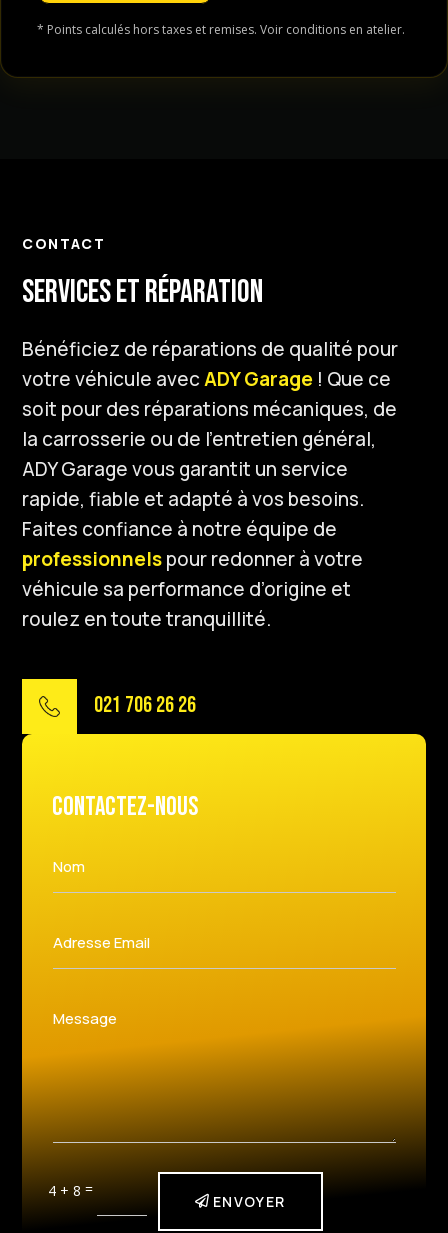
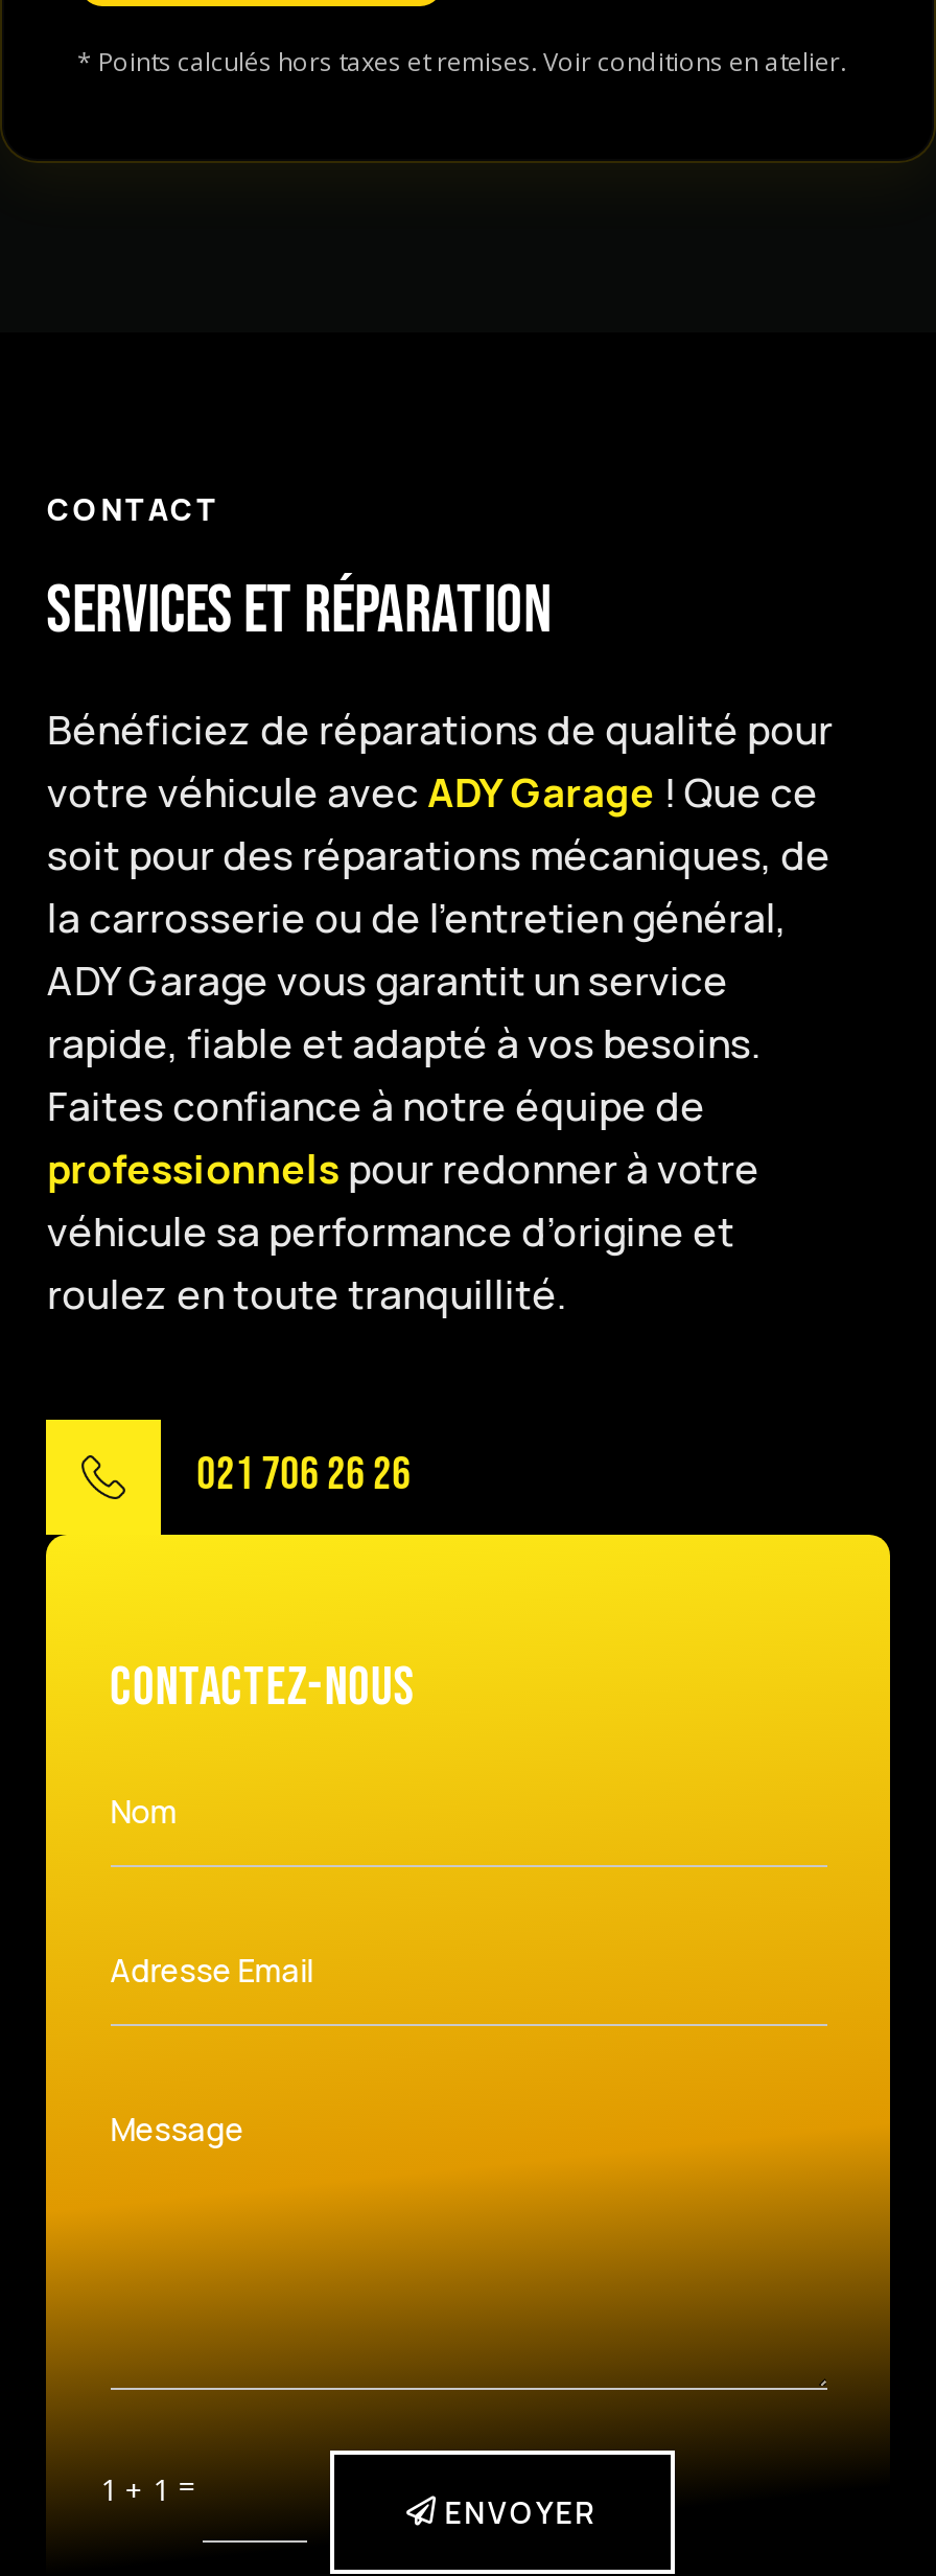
- 4 + 8 =
+ 1 + 1 =
